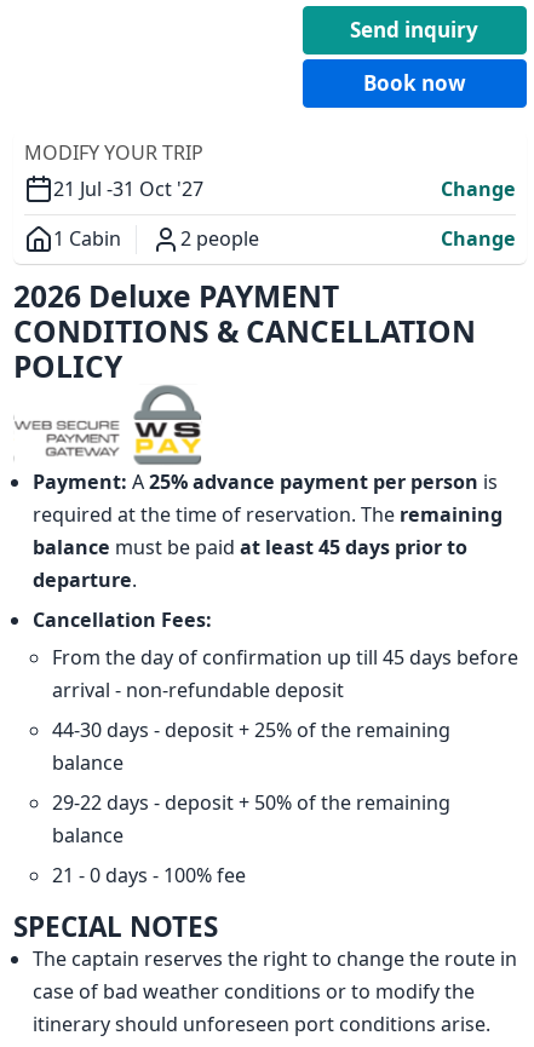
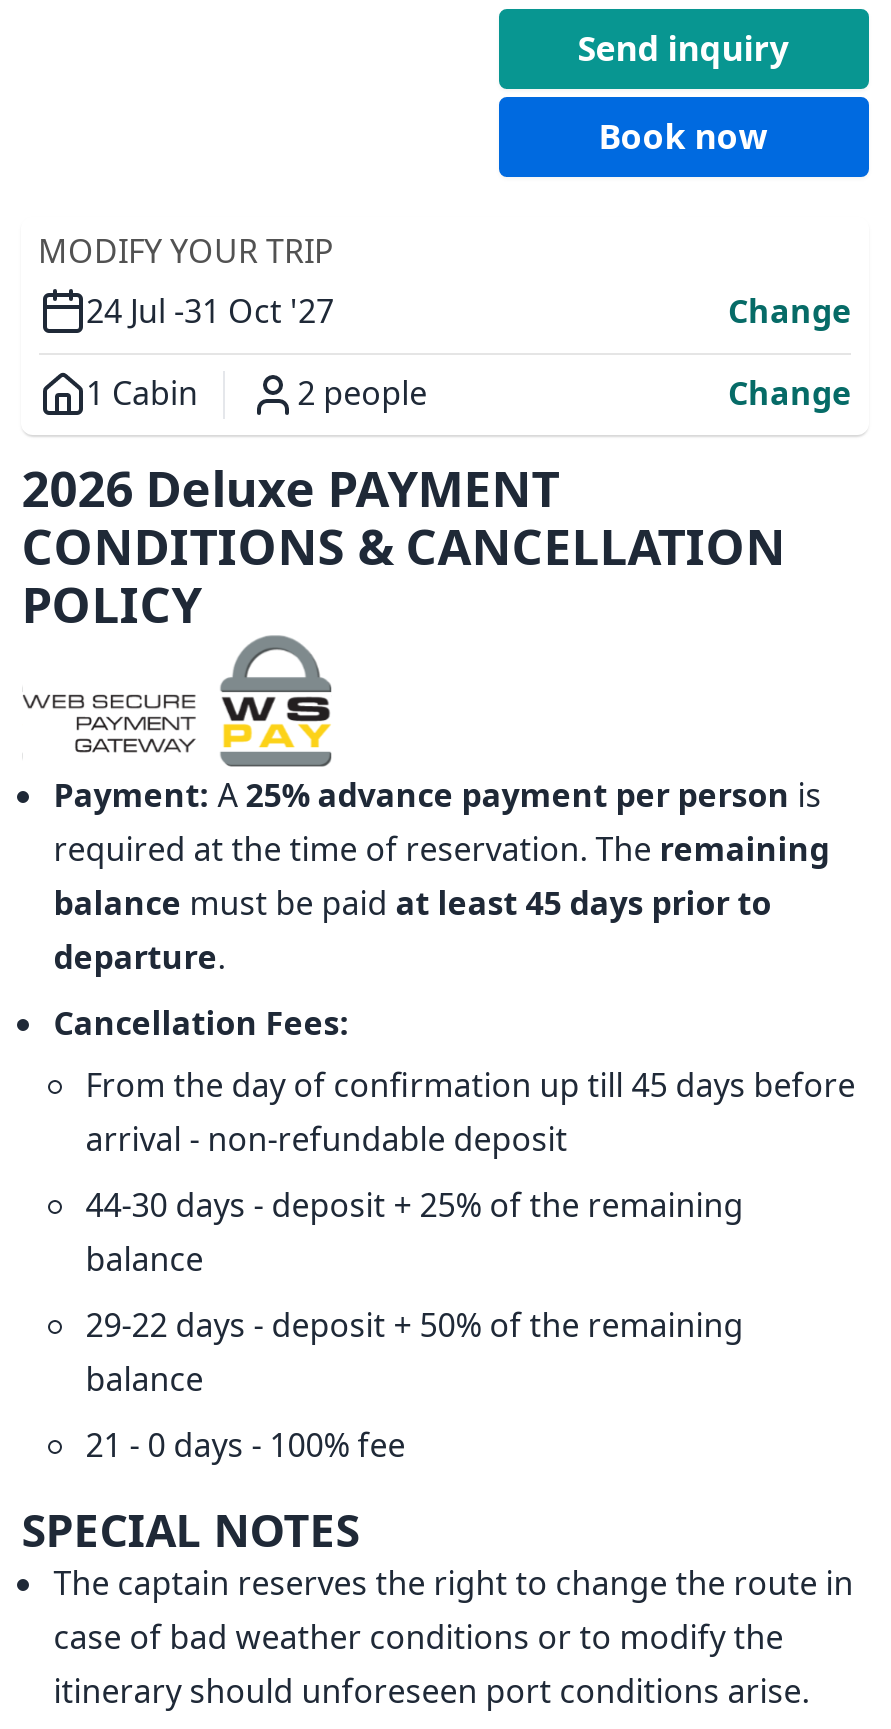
- 21 Jul - 31 Oct '27
+ 24 Jul - 31 Oct '27
